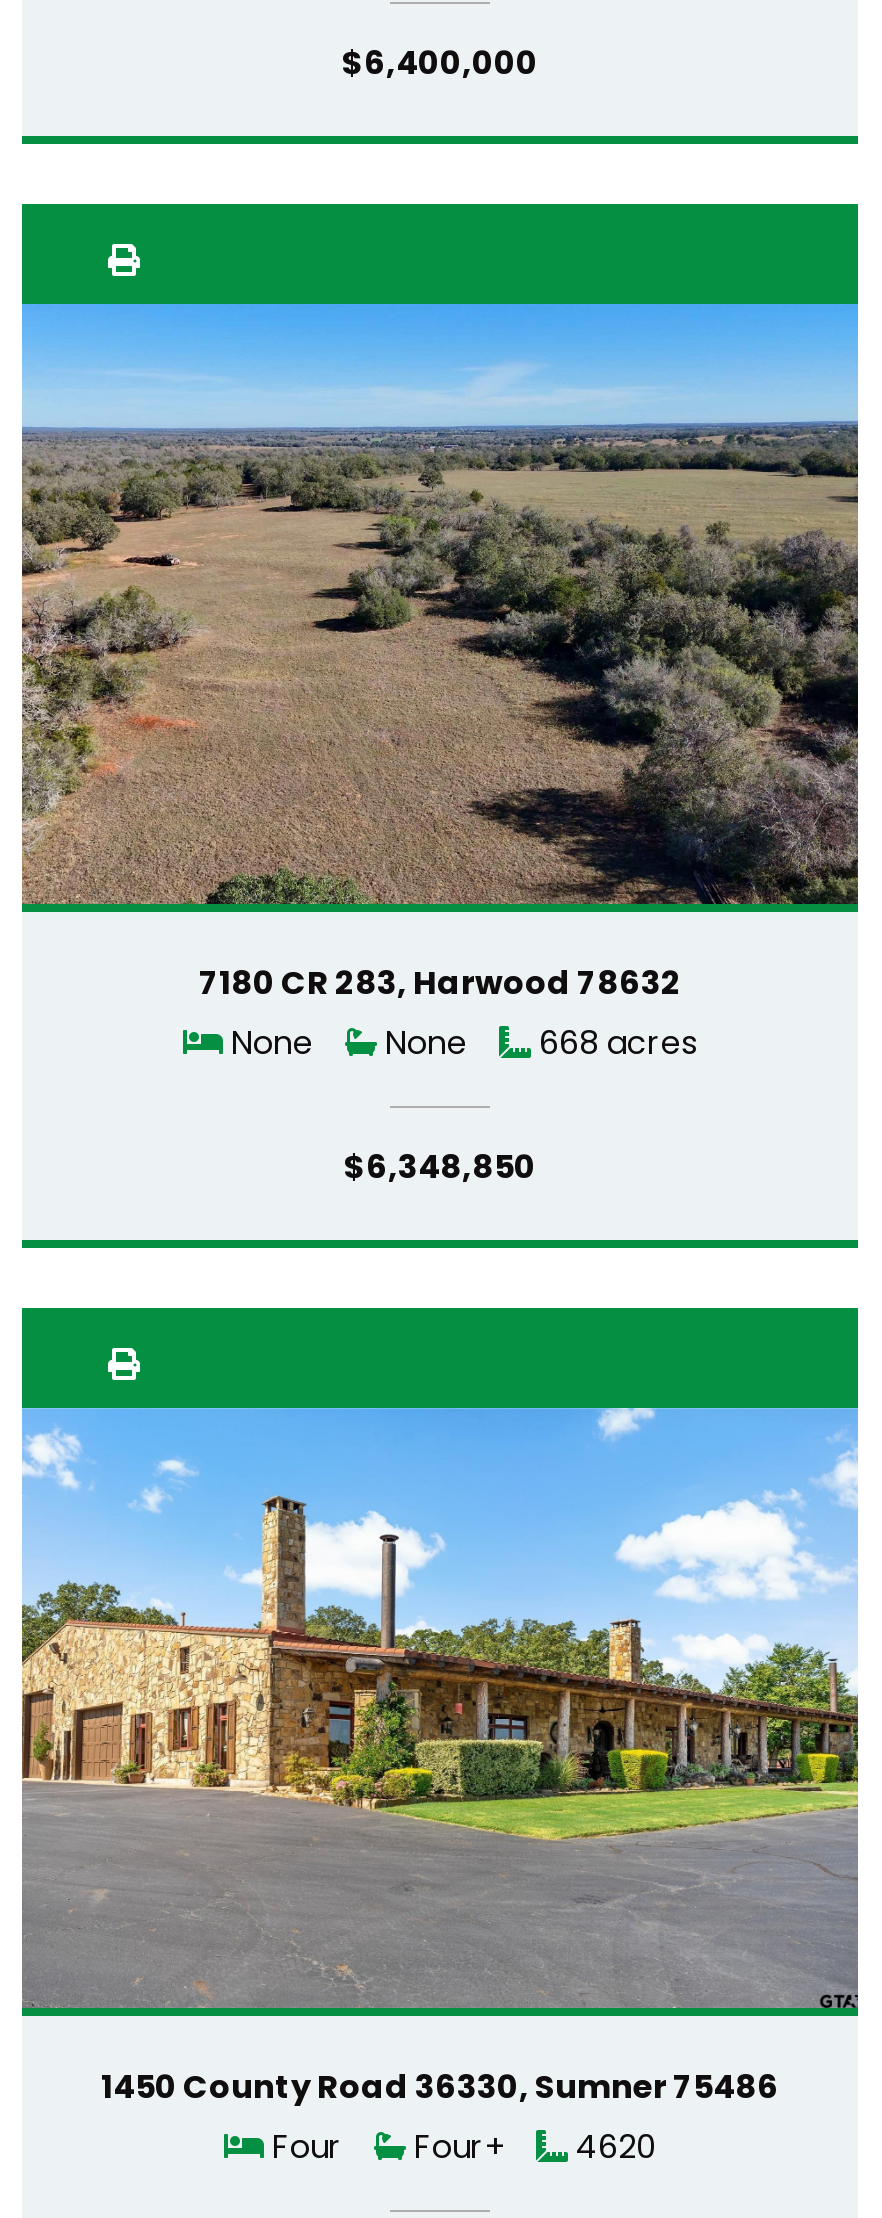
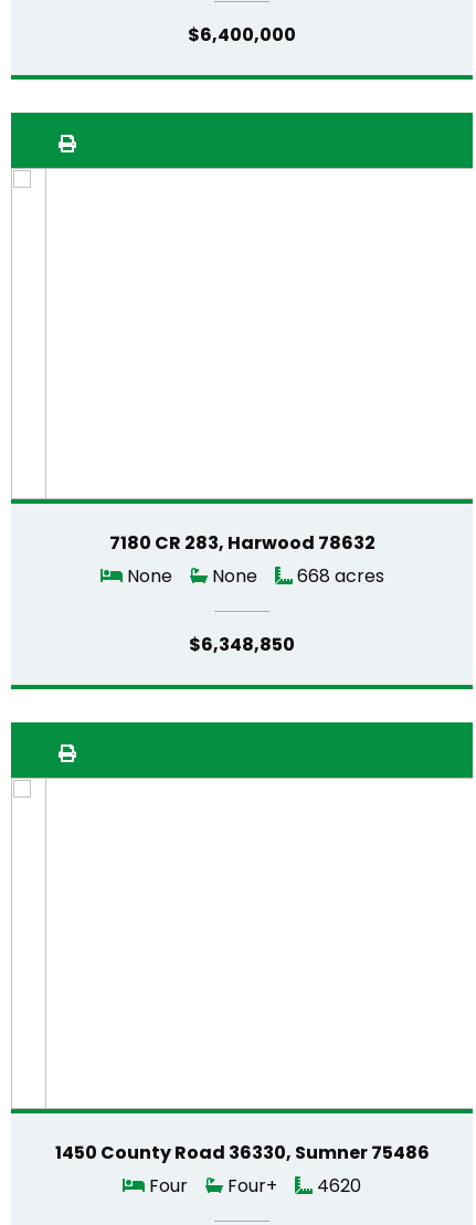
- [image]

- [image]
